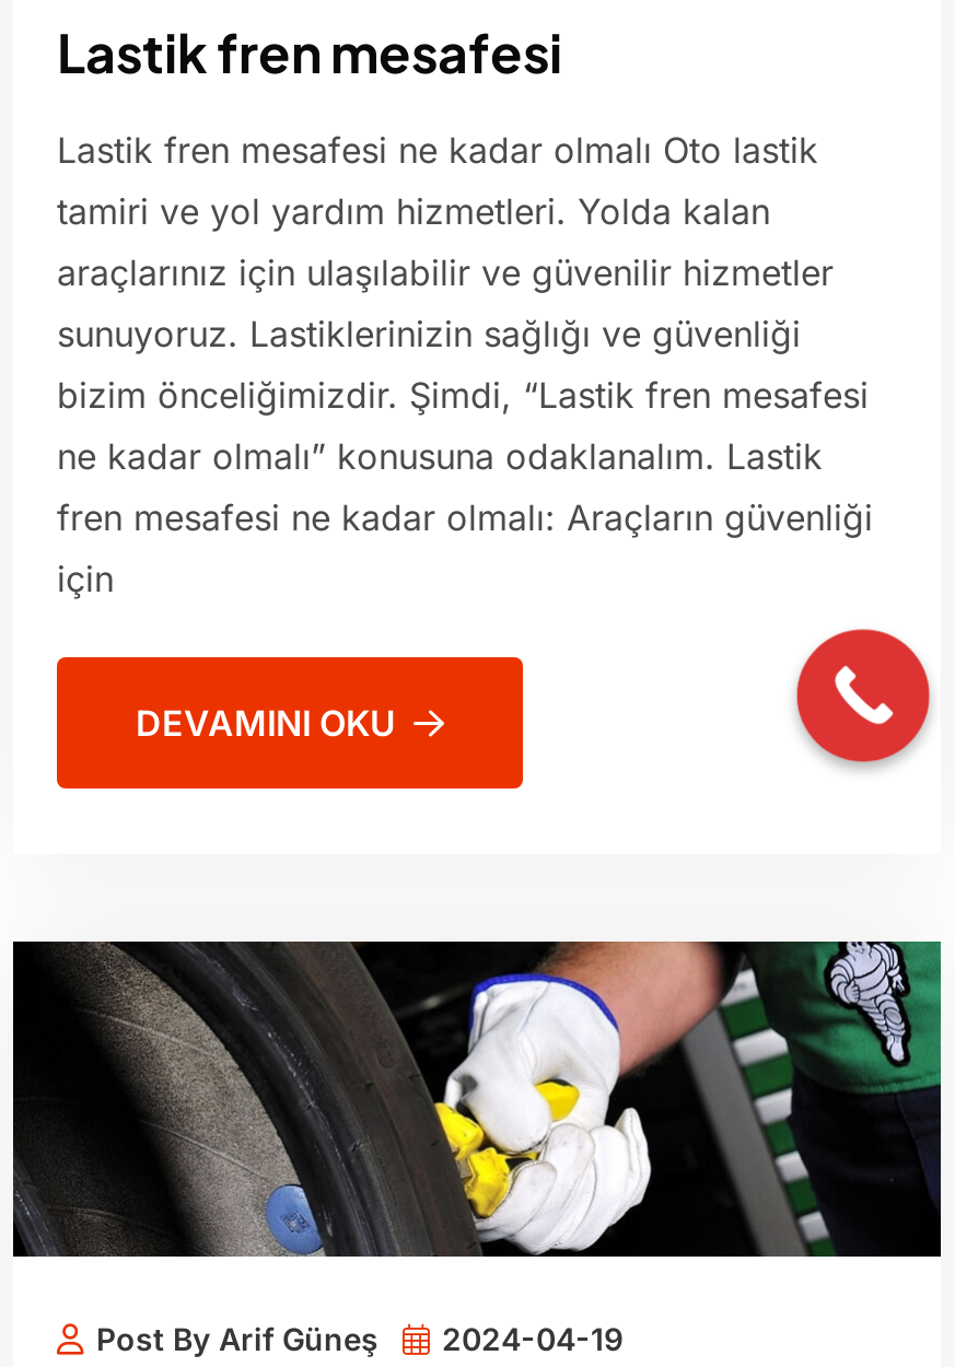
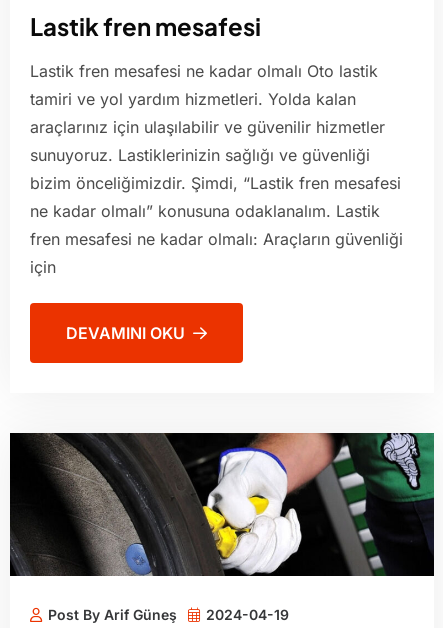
- [image]
